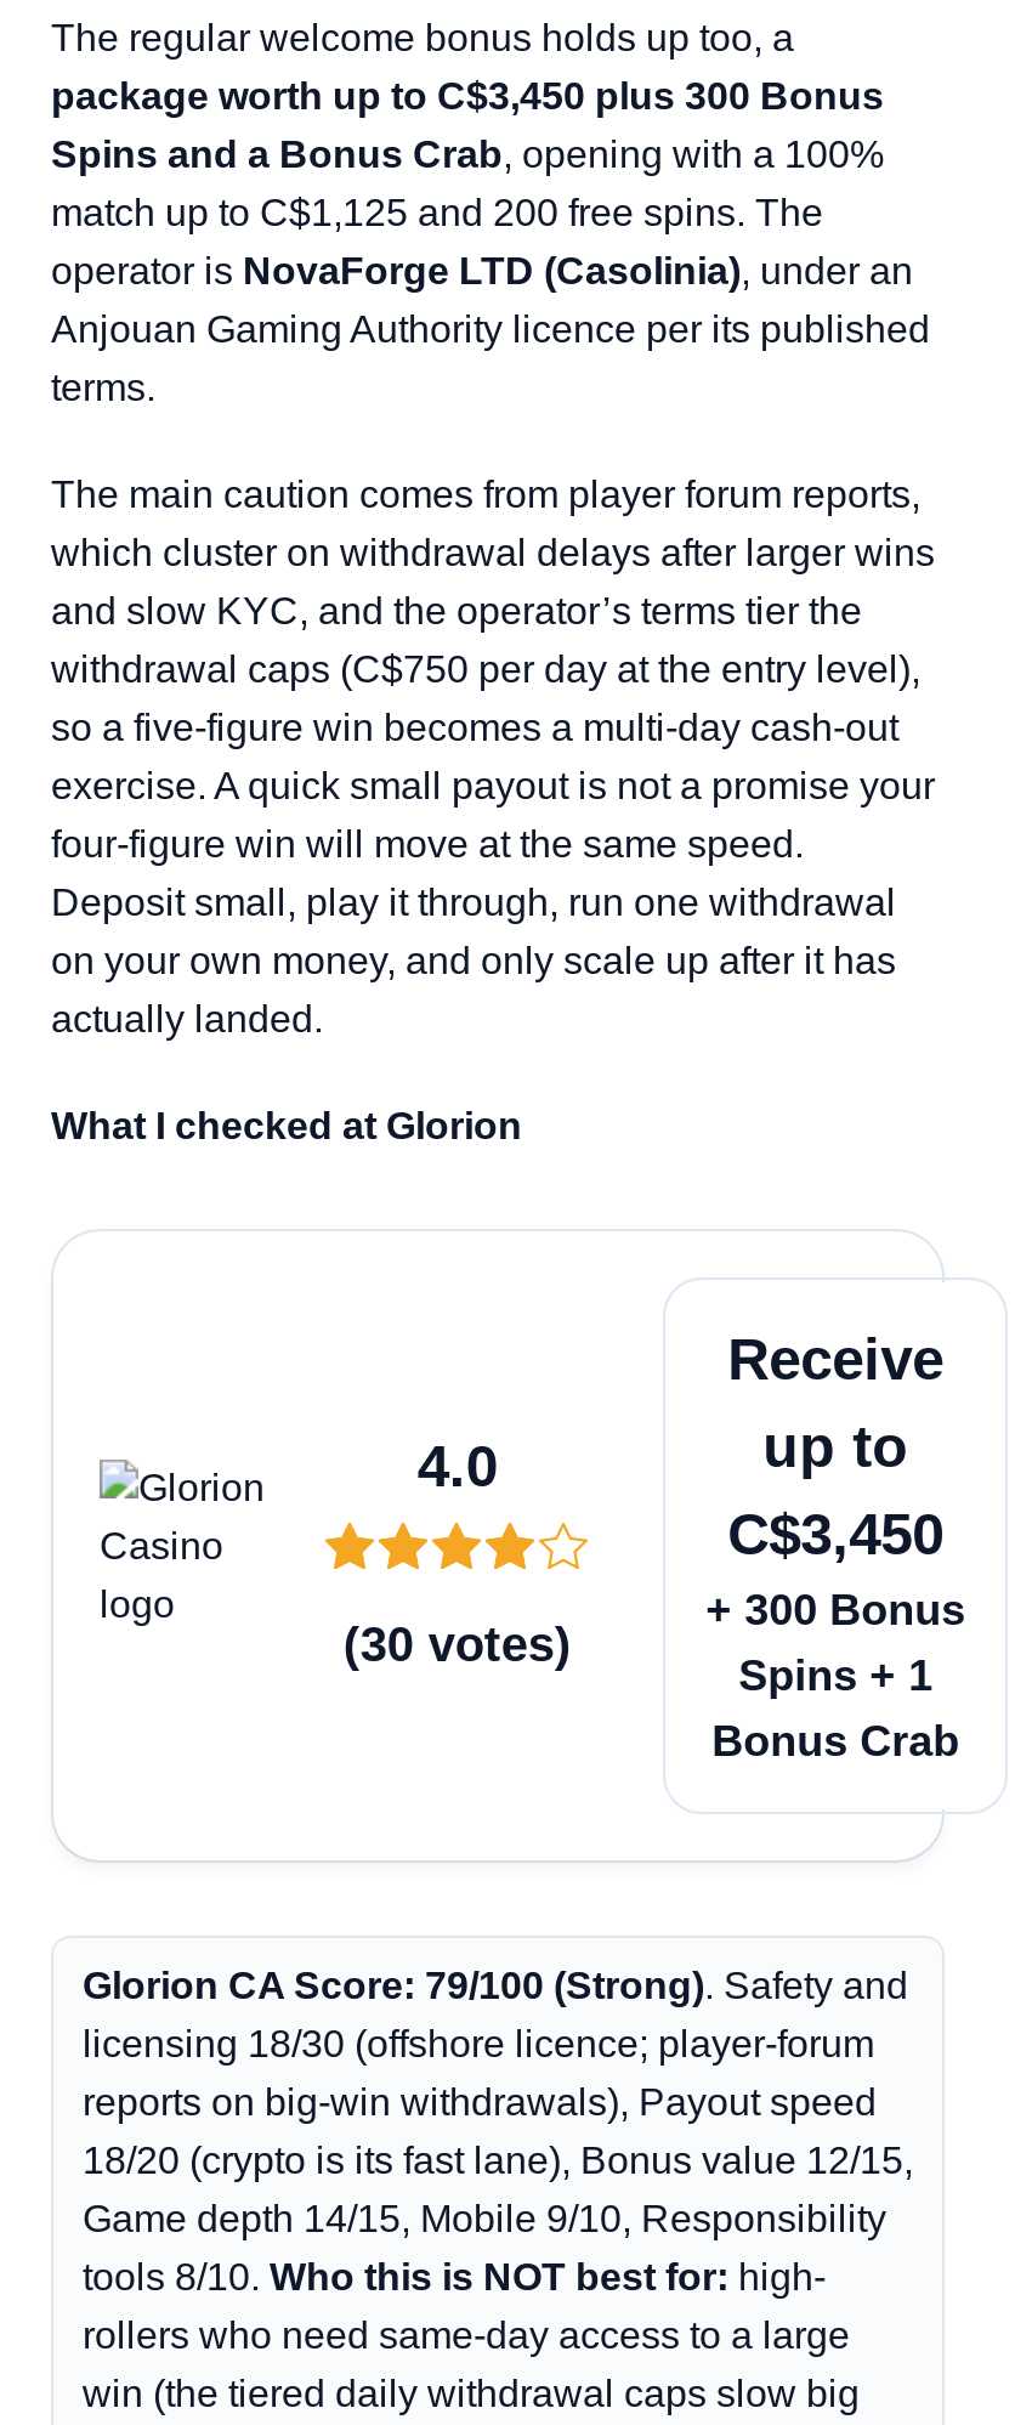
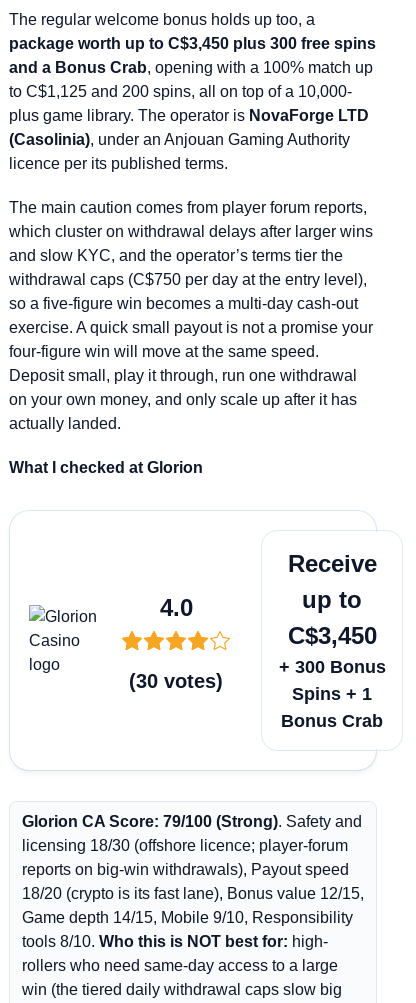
- package worth up to C$3,450 plus 300 Bonus
- Spins and a Bonus Crab, opening with a 100%
- match up to C$1,125 and 200 free spins. The
- operator is NovaForge LTD (Casolinia), under an
- Anjouan Gaming Authority licence per its published
- terms.
+ package worth up to C$3,450 plus 300 free spins
+ and a Bonus Crab, opening with a 100% match up
+ to C$1,125 and 200 spins, all on top of a 10,000-
+ plus game library. The operator is NovaForge LTD
+ (Casolinia), under an Anjouan Gaming Authority
+ licence per its published terms.
